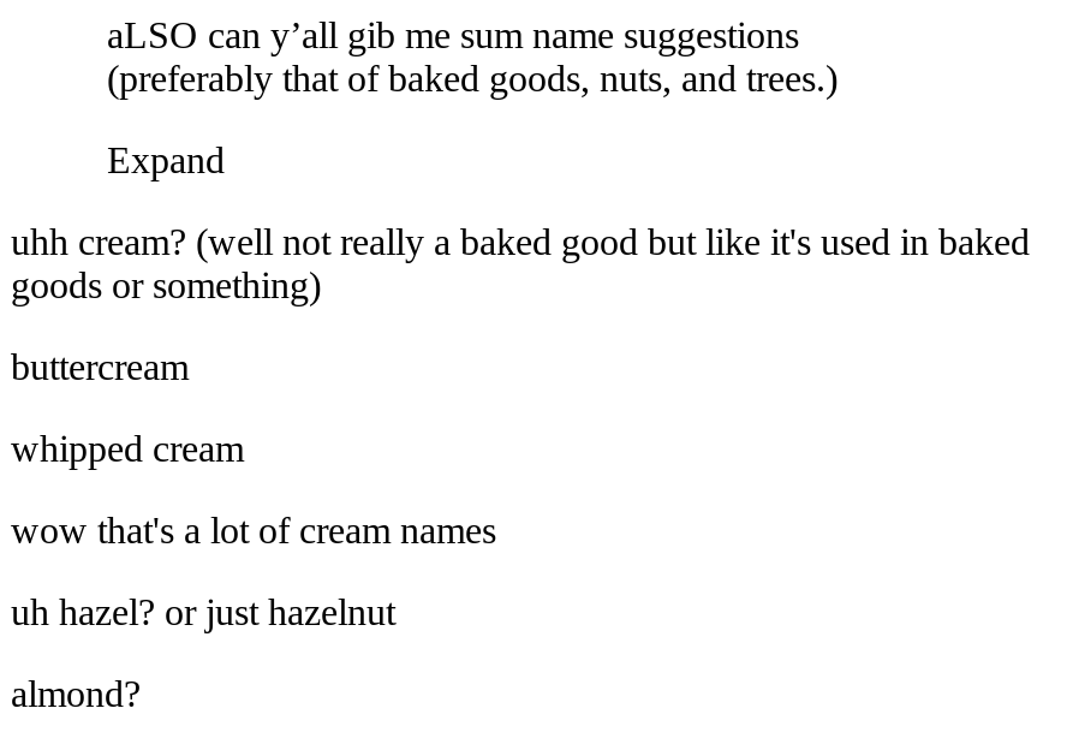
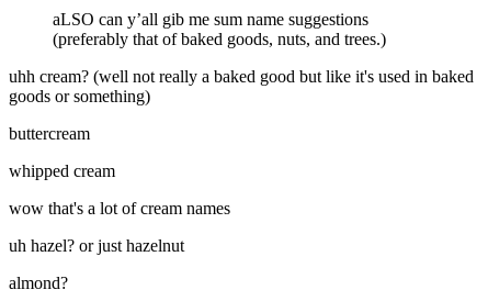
- Expand
